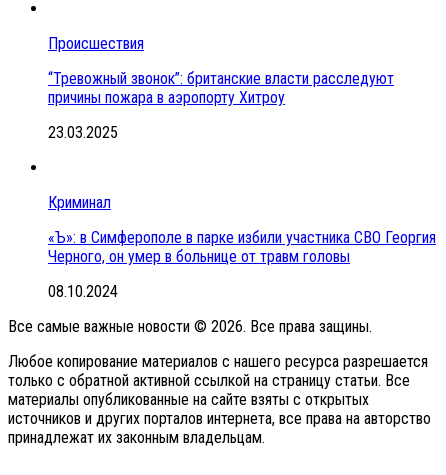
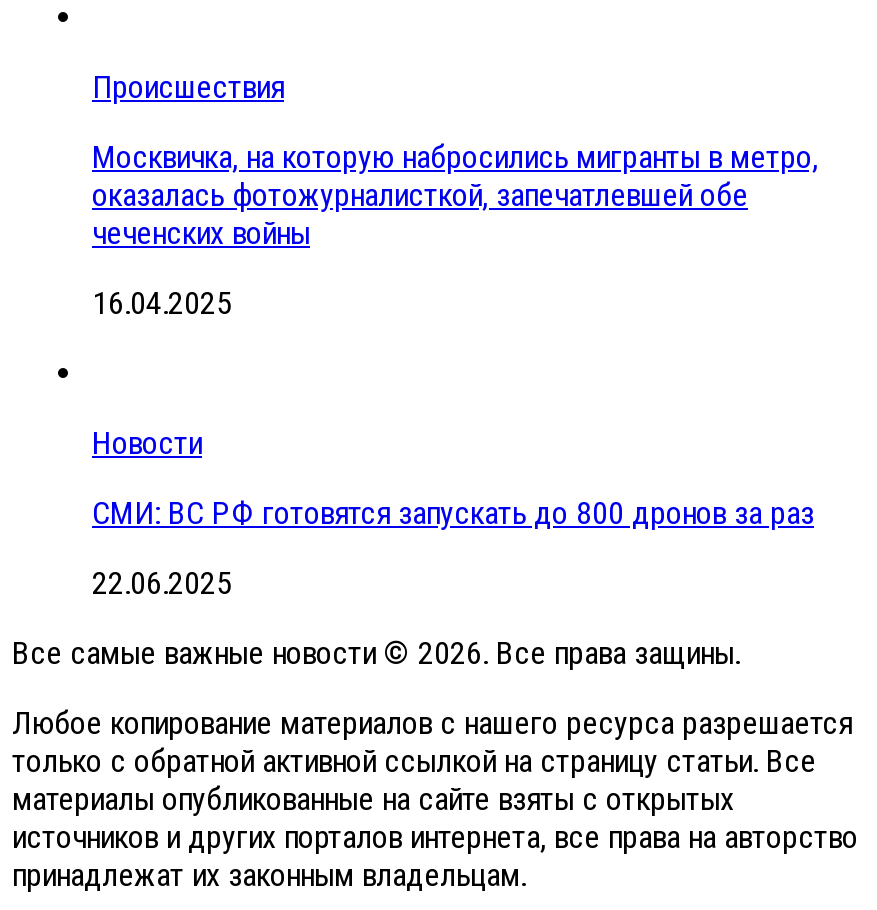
- “Тревожный звонок”: британские власти расследуют
- причины пожара в аэропорту Хитроу
+ Москвичка, на которую набросились мигранты в метро,
+ оказалась фотожурналисткой, запечатлевшей обе
+ чеченских войны

- 23.03.2025
+ 16.04.2025

- Криминал
+ Новости

- «Ъ»: в Симферополе в парке избили участника СВО Георгия
- Черного, он умер в больнице от травм головы
+ СМИ: ВС РФ готовятся запускать до 800 дронов за раз

- 08.10.2024
+ 22.06.2025
